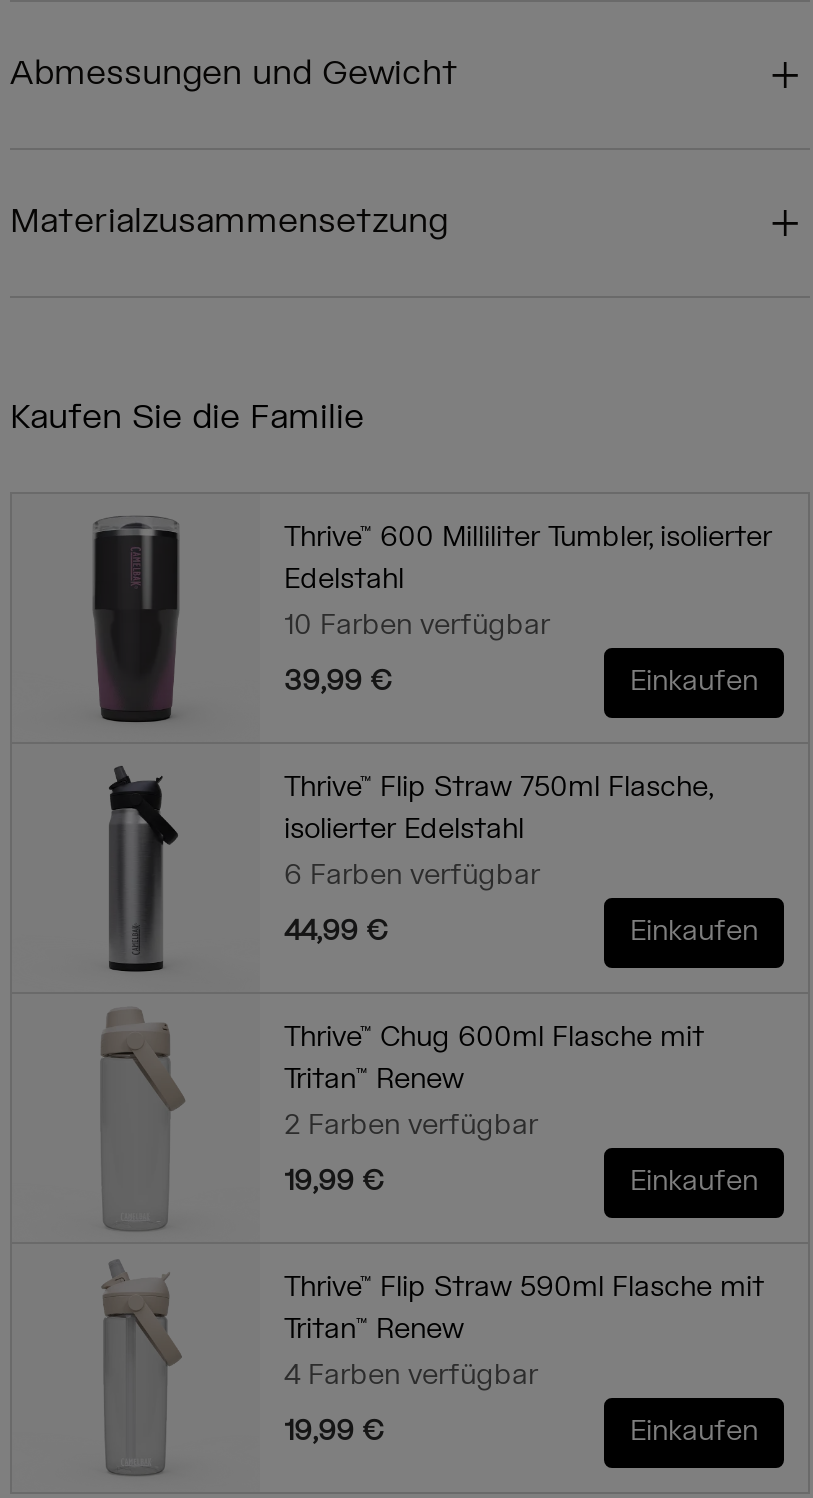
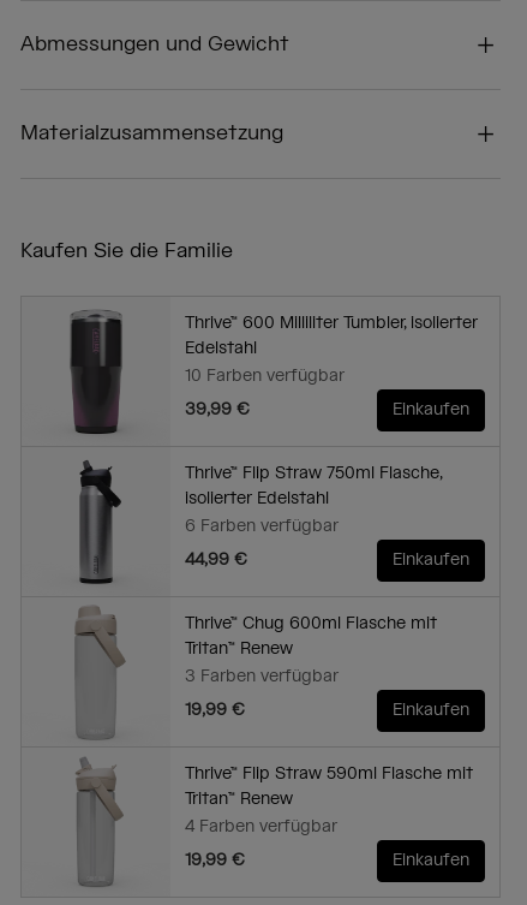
- 2 Farben verfügbar
+ 3 Farben verfügbar
